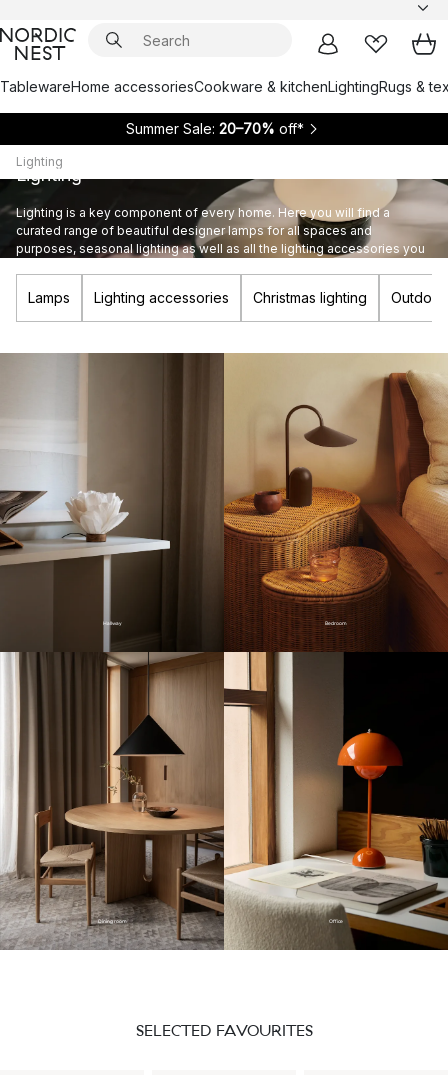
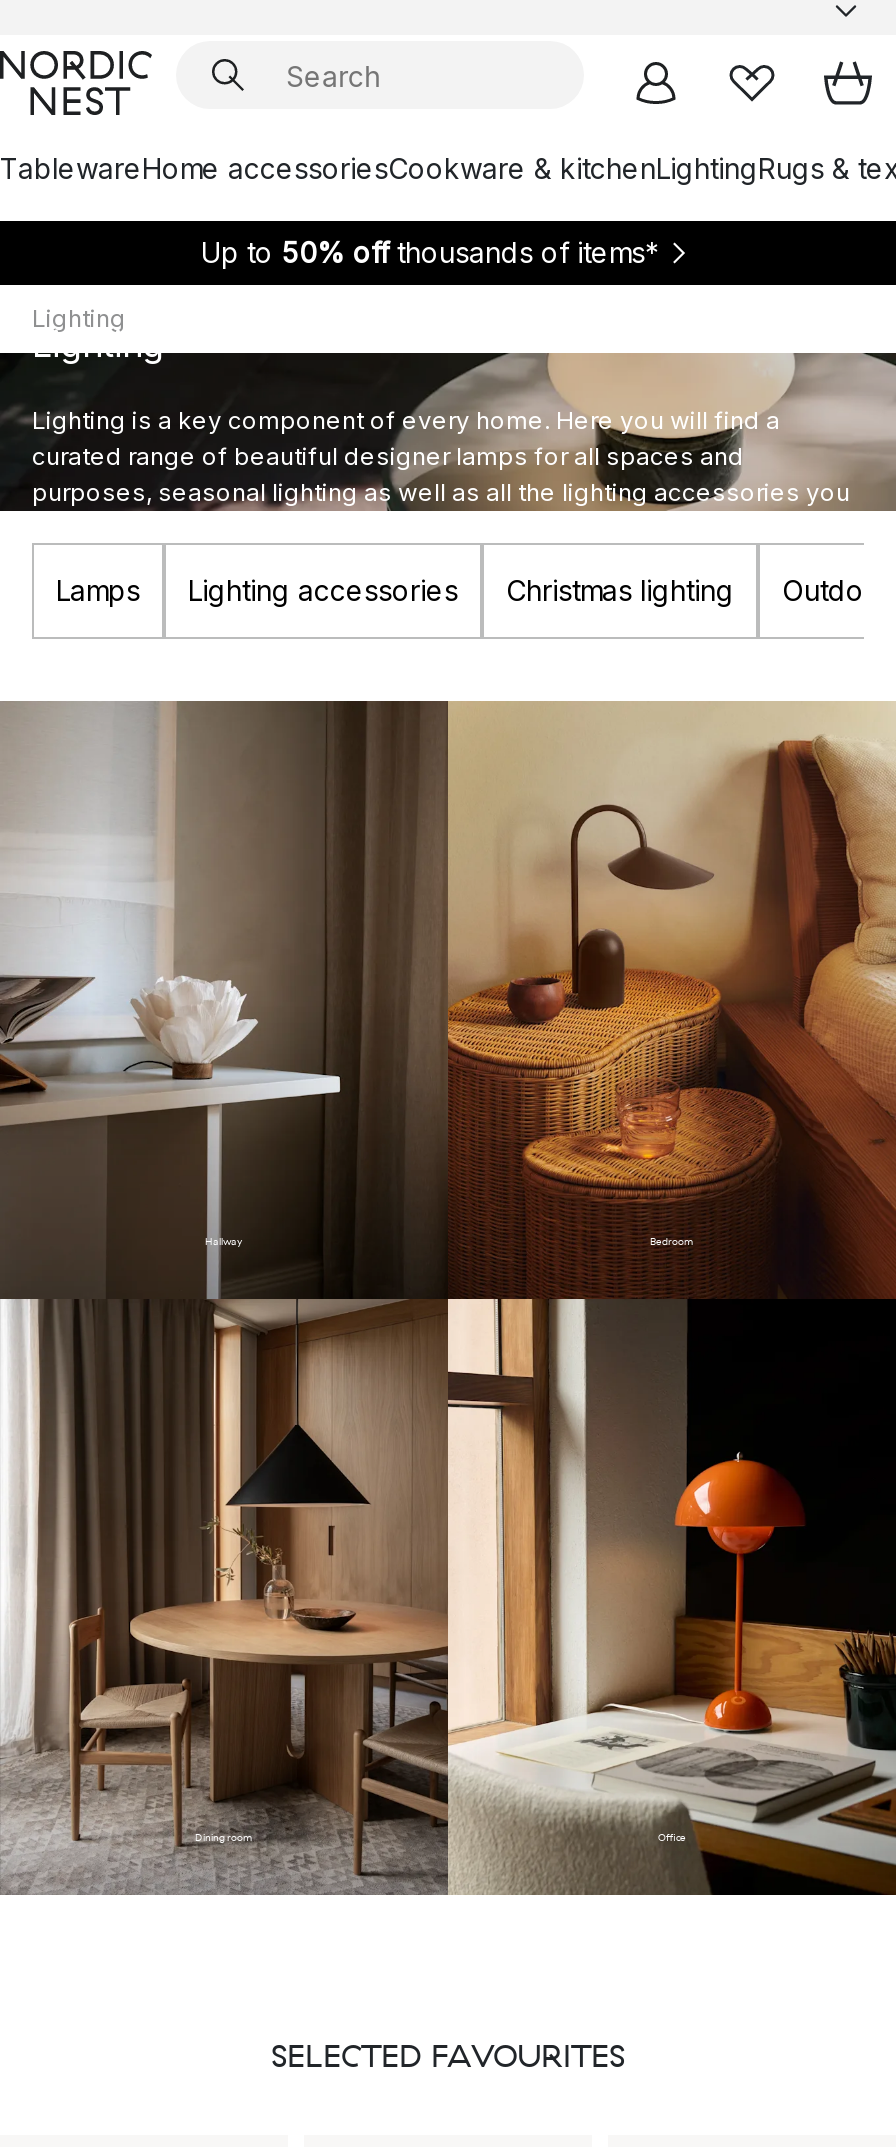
- Summer Sale: 20–70% off*
+ Up to 50% off thousands of items*
